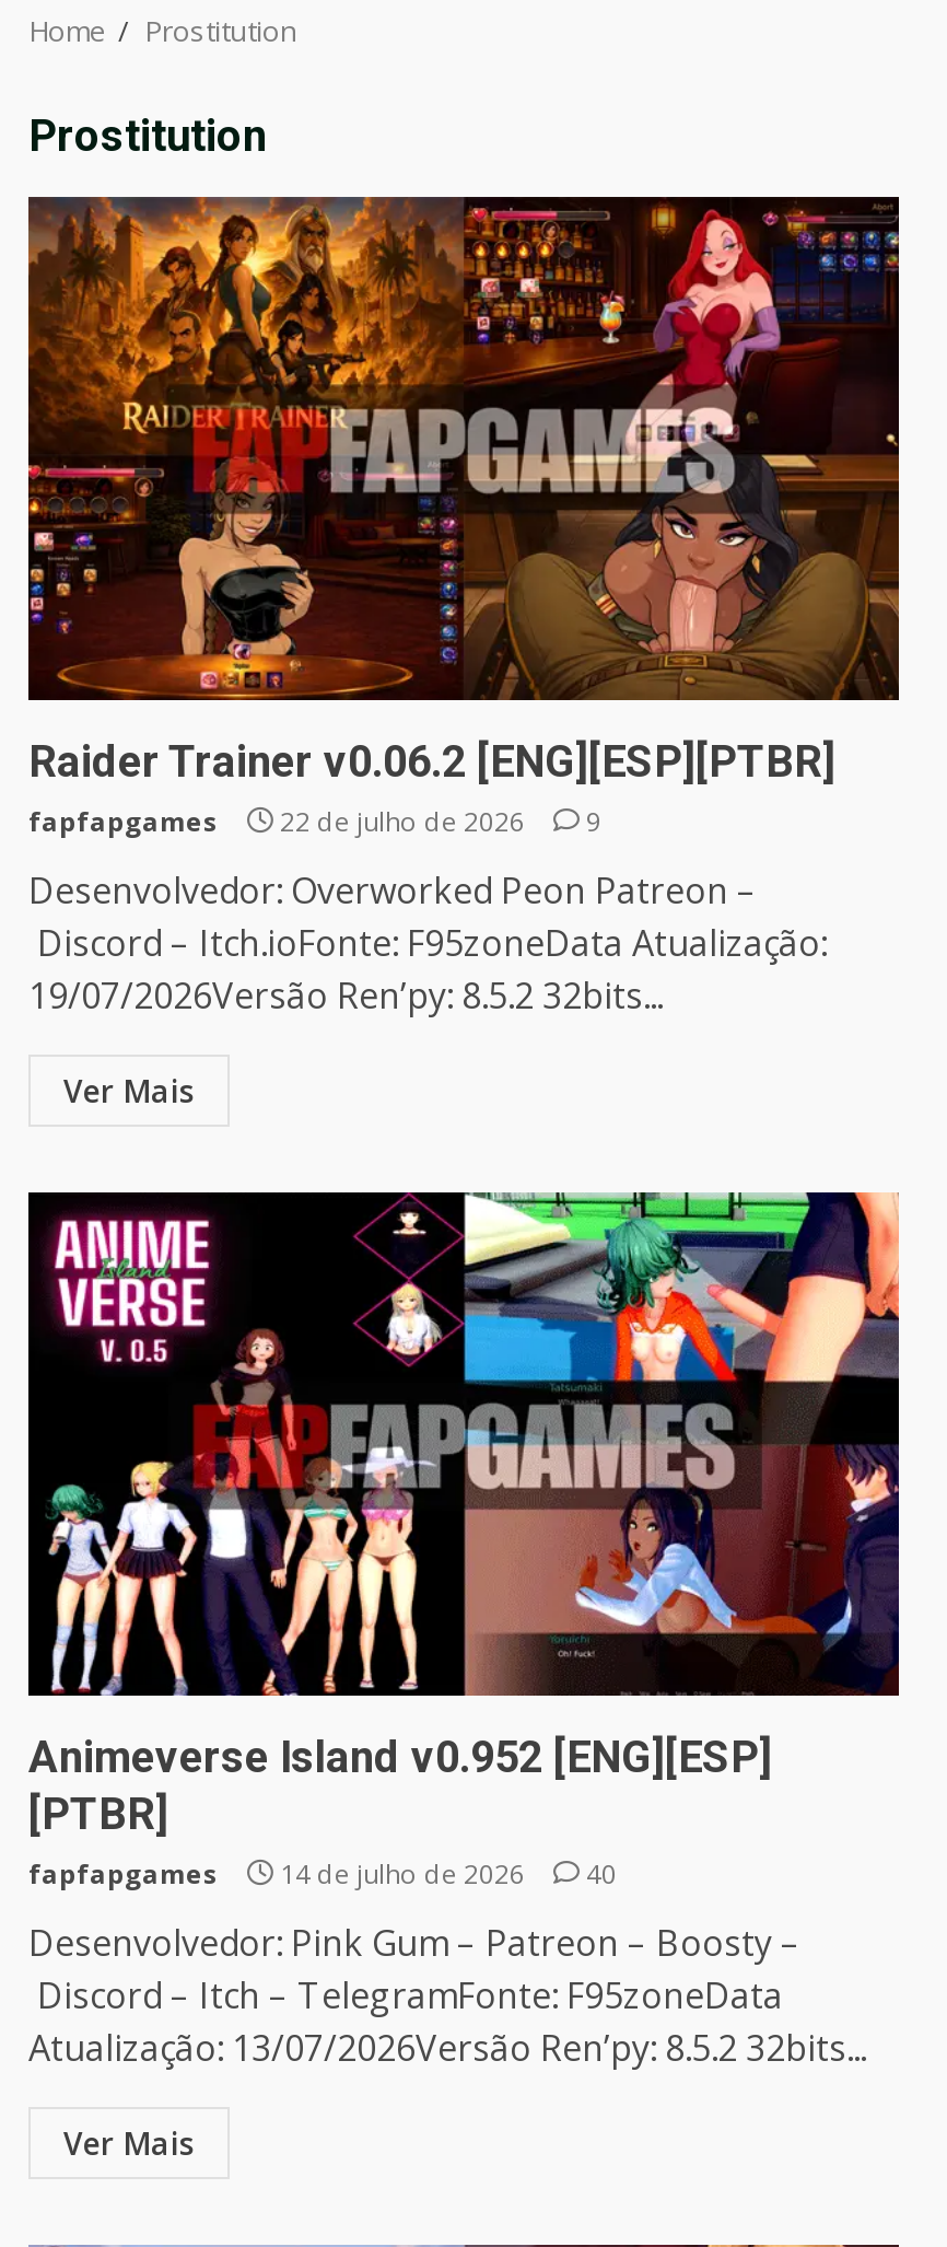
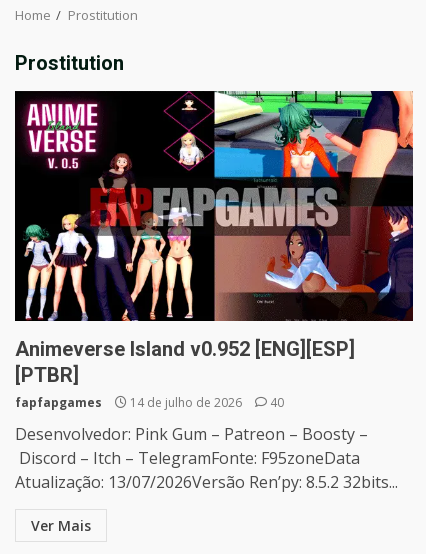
- [image]
- Raider Trainer v0.06.2 [ENG][ESP][PTBR]
- fapfapgames
- 22 de julho de 2026
- 9
- Desenvolvedor: Overworked Peon Patreon –
- Discord – Itch.ioFonte: F95zoneData Atualização:
- 19/07/2026Versão Ren’py: 8.5.2 32bits...
- Ver Mais
